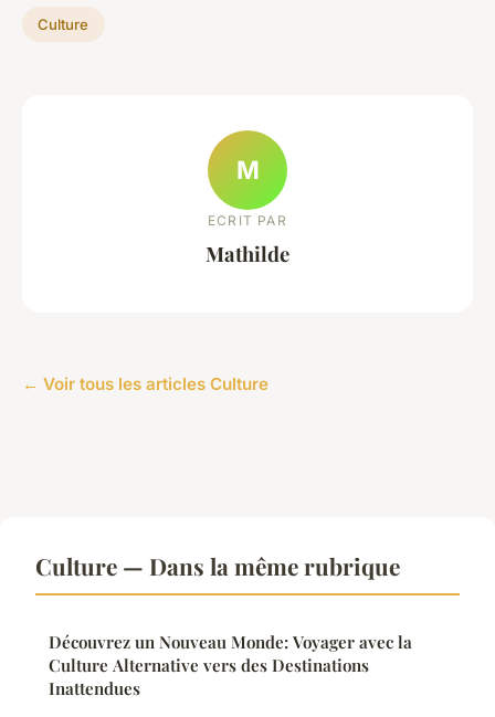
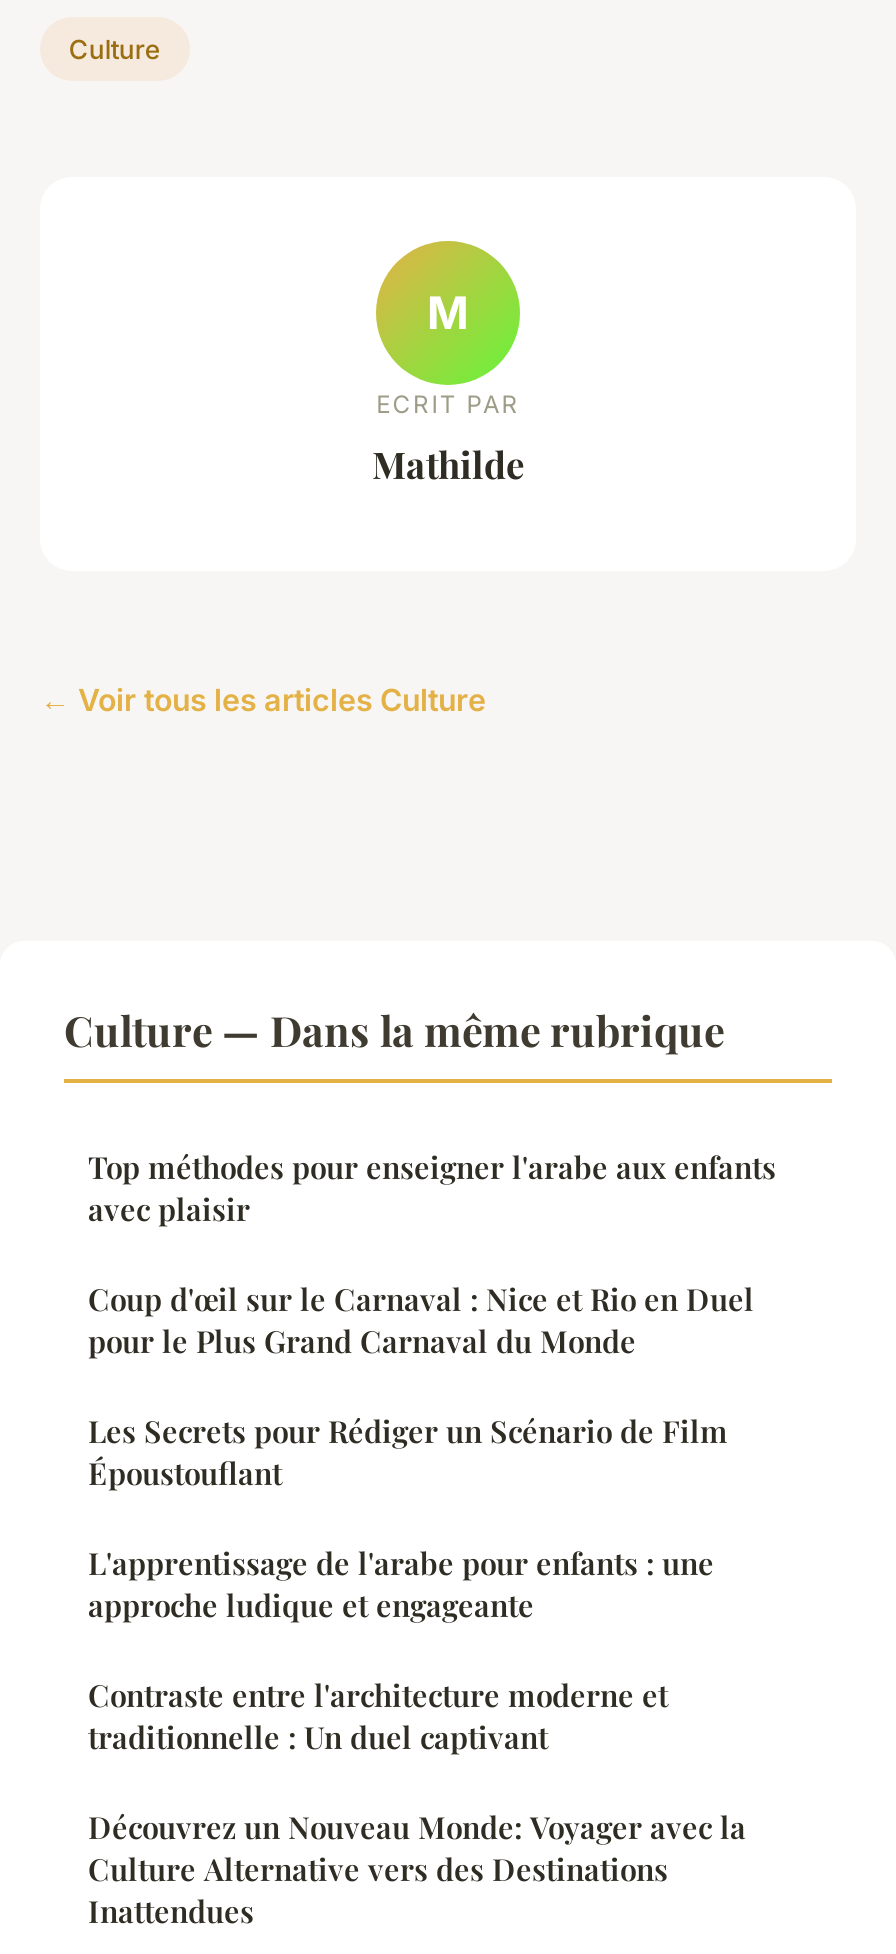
+ Top méthodes pour enseigner l'arabe aux enfants
+ avec plaisir
+ Coup d'œil sur le Carnaval : Nice et Rio en Duel
+ pour le Plus Grand Carnaval du Monde
+ Les Secrets pour Rédiger un Scénario de Film
+ Époustouflant
+ L'apprentissage de l'arabe pour enfants : une
+ approche ludique et engageante
+ Contraste entre l'architecture moderne et
+ traditionnelle : Un duel captivant
